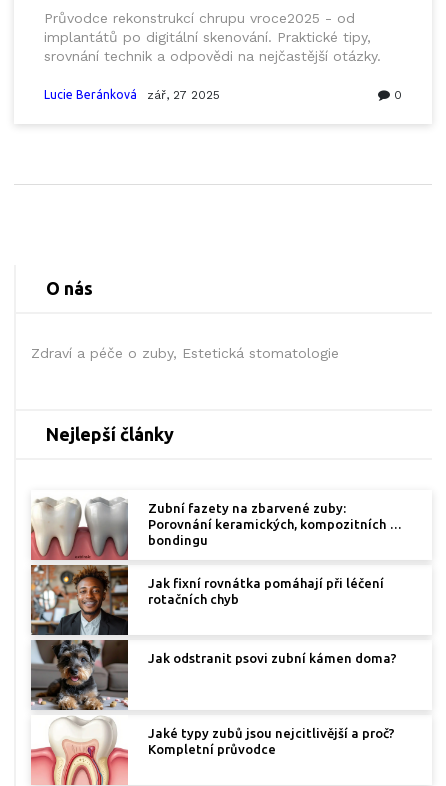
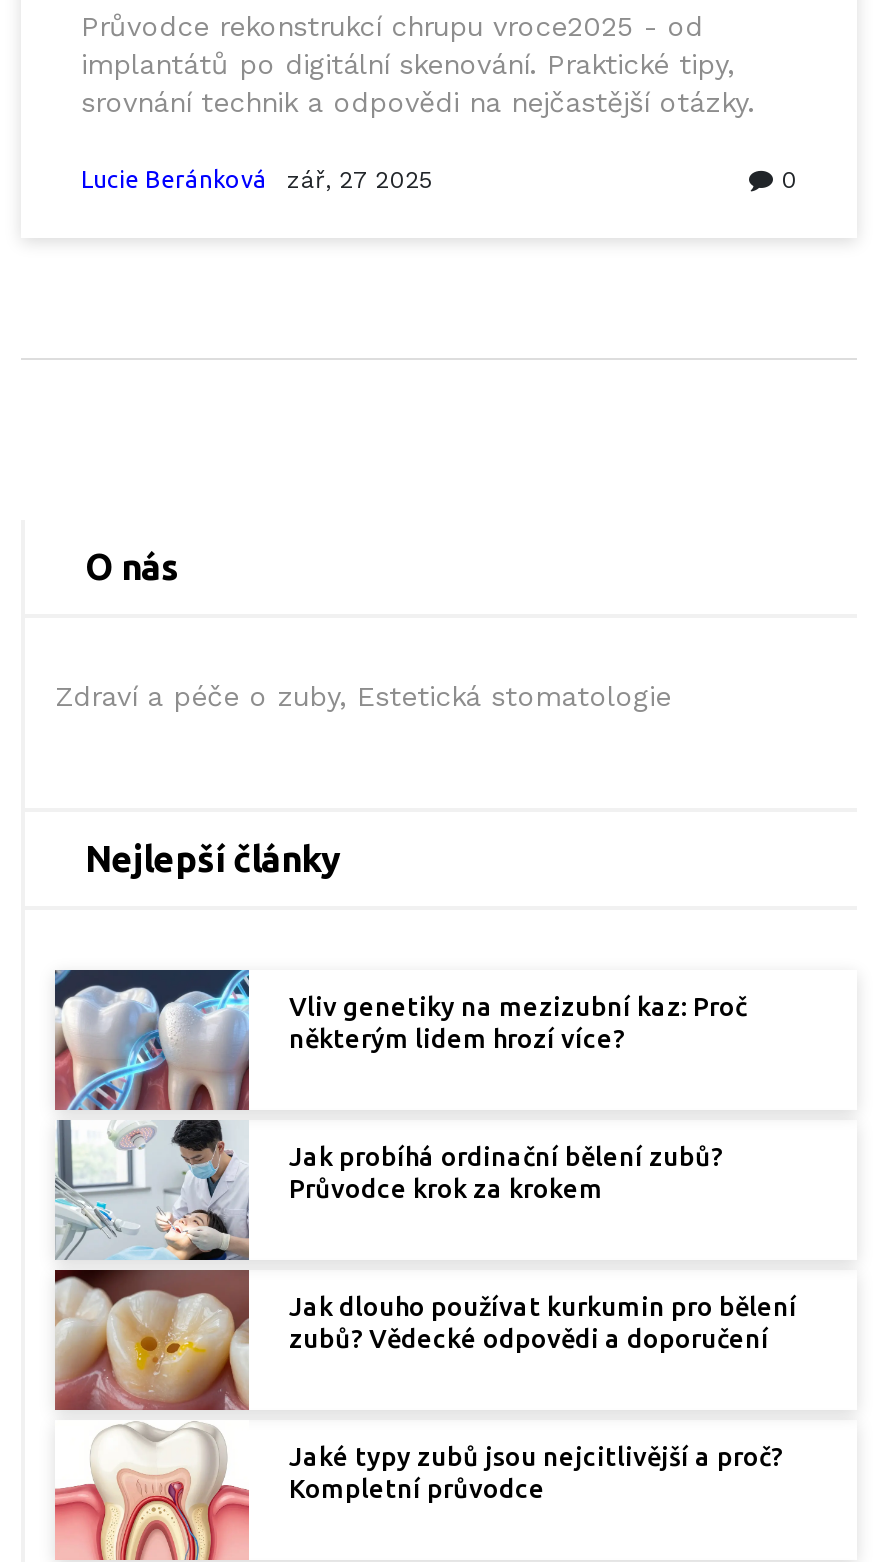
- [image]
- Zubní fazety na zbarvené zuby:
- Porovnání keramických, kompozitních a
- bondingu
+ [image]
+ Vliv genetiky na mezizubní kaz: Proč
+ některým lidem hrozí více?

- Jak fixní rovnátka pomáhají při léčení
- rotačních chyb
+ Jak probíhá ordinační bělení zubů?
+ Průvodce krok za krokem

- Jak odstranit psovi zubní kámen doma?
+ Jak dlouho používat kurkumin pro bělení
+ zubů? Vědecké odpovědi a doporučení
